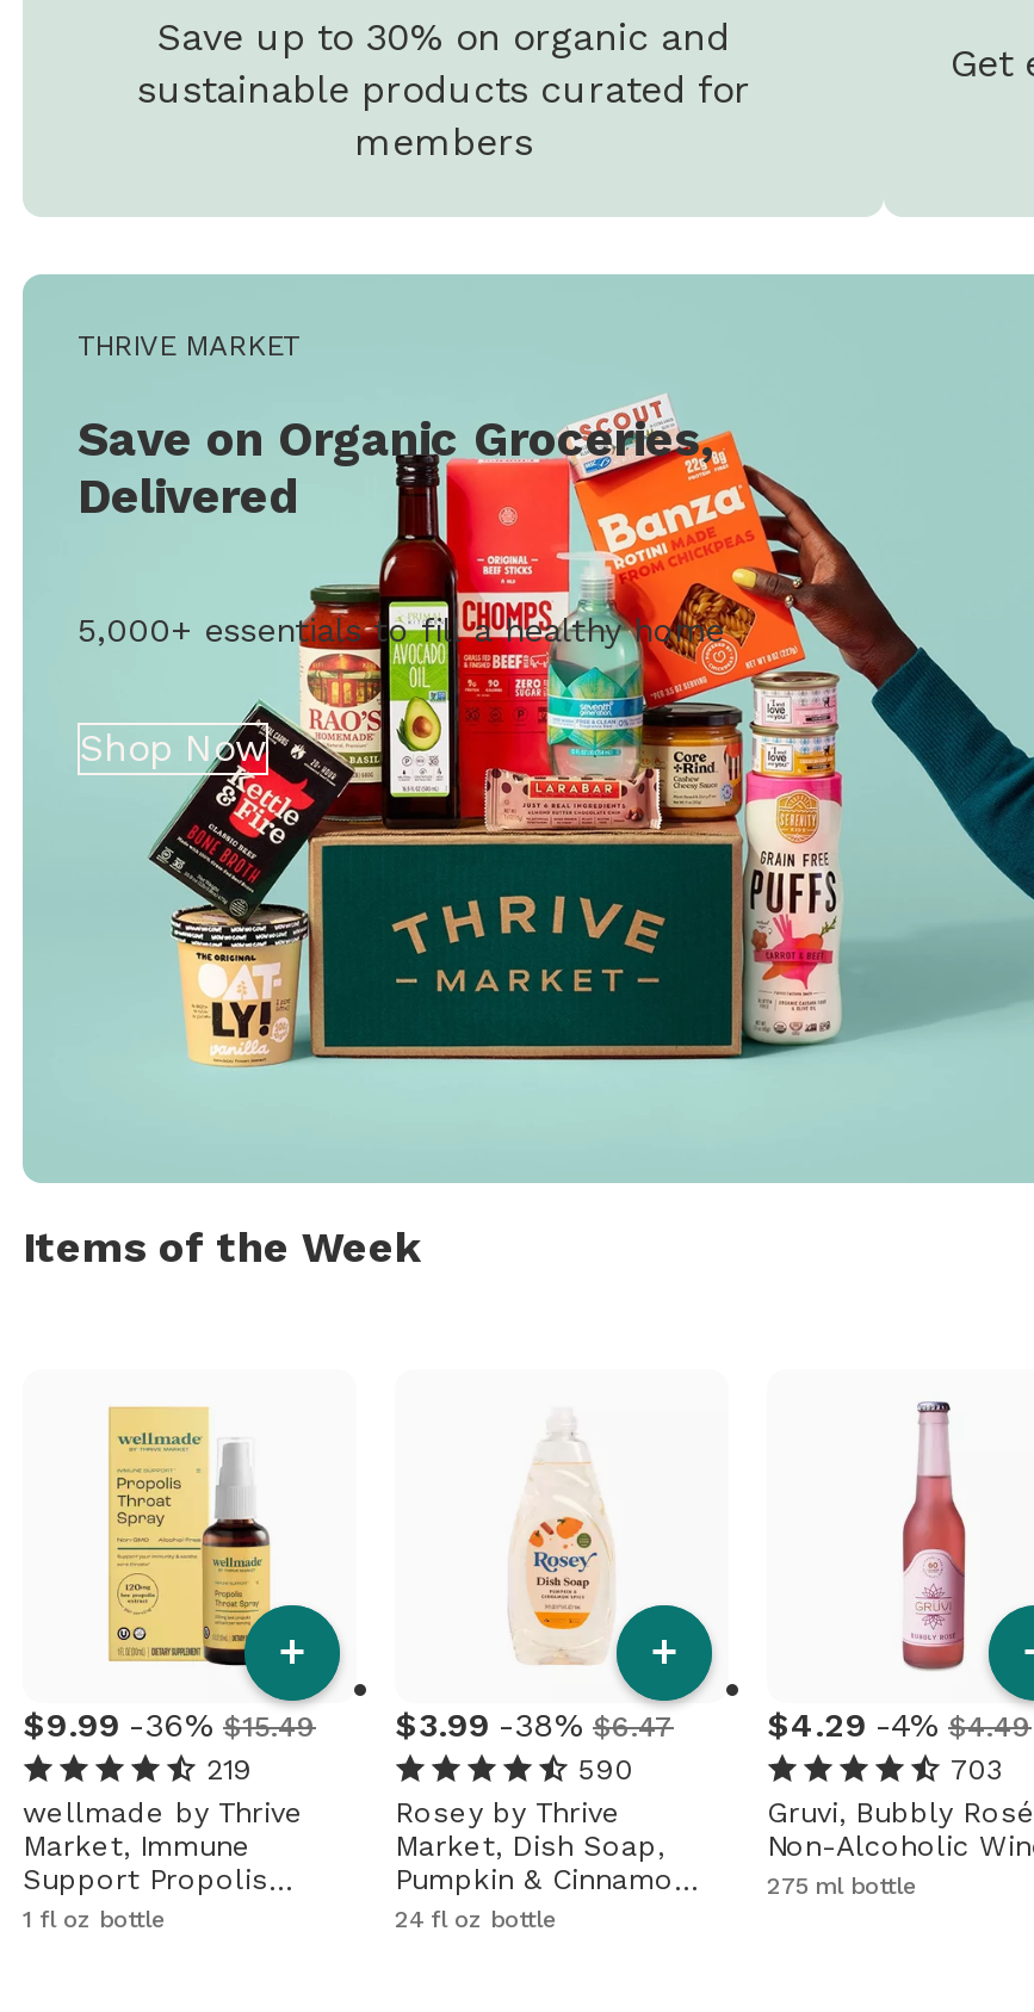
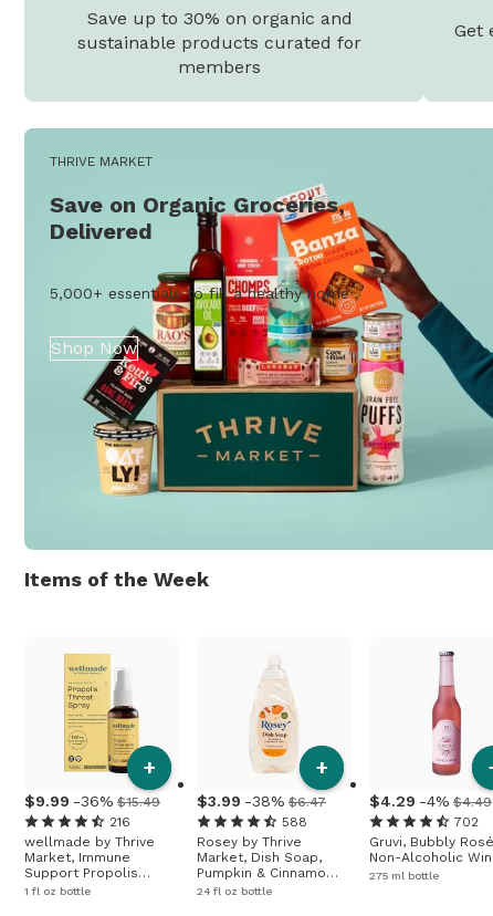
- 219
+ 216

- 590
+ 588

- 703
+ 702
